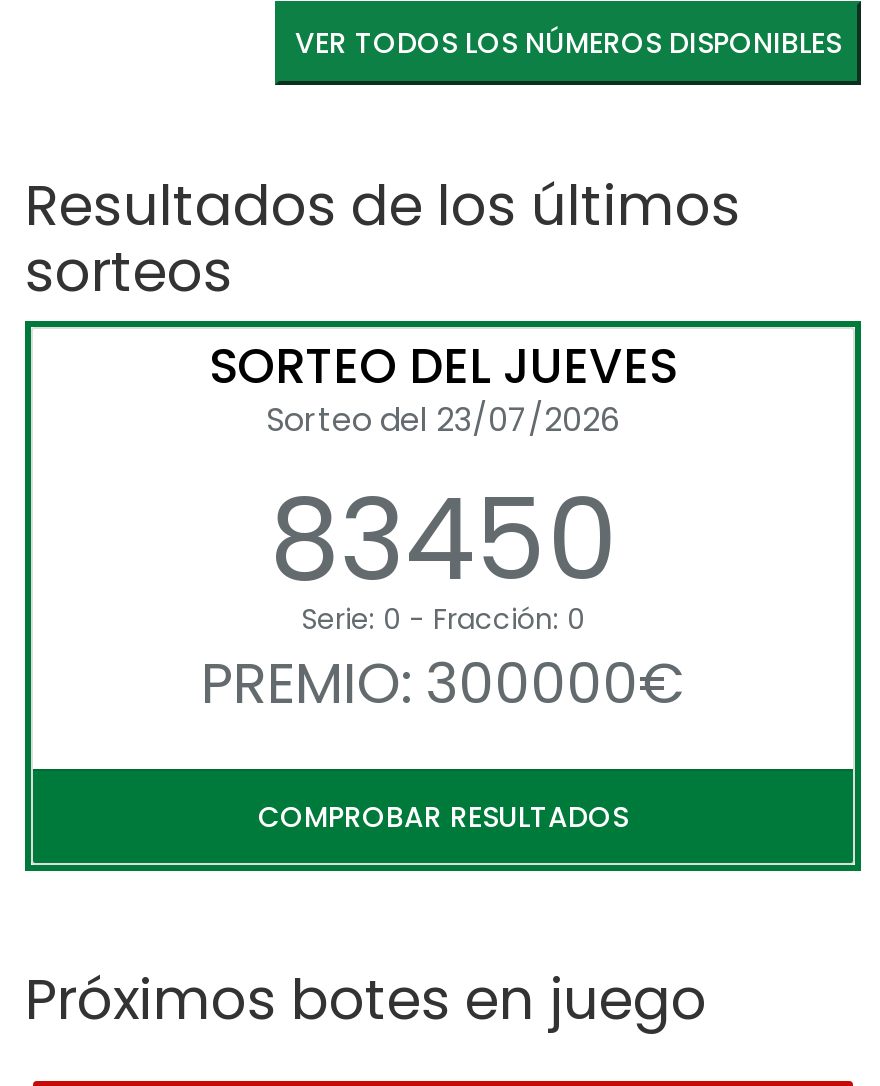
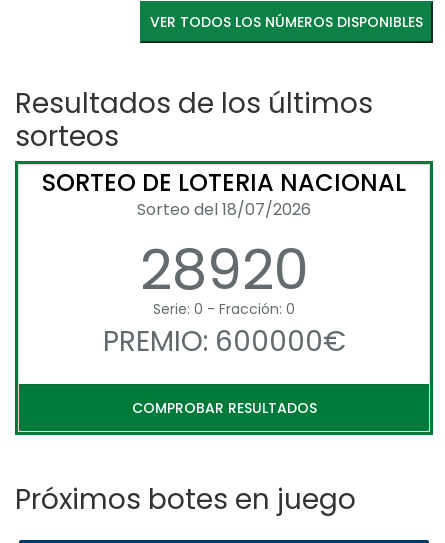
- SORTEO DEL JUEVES
- Sorteo del 23/07/2026
- 83450
+ SORTEO DE LOTERIA NACIONAL
+ Sorteo del 18/07/2026
+ 28920

- PREMIO: 300000€
+ PREMIO: 600000€
